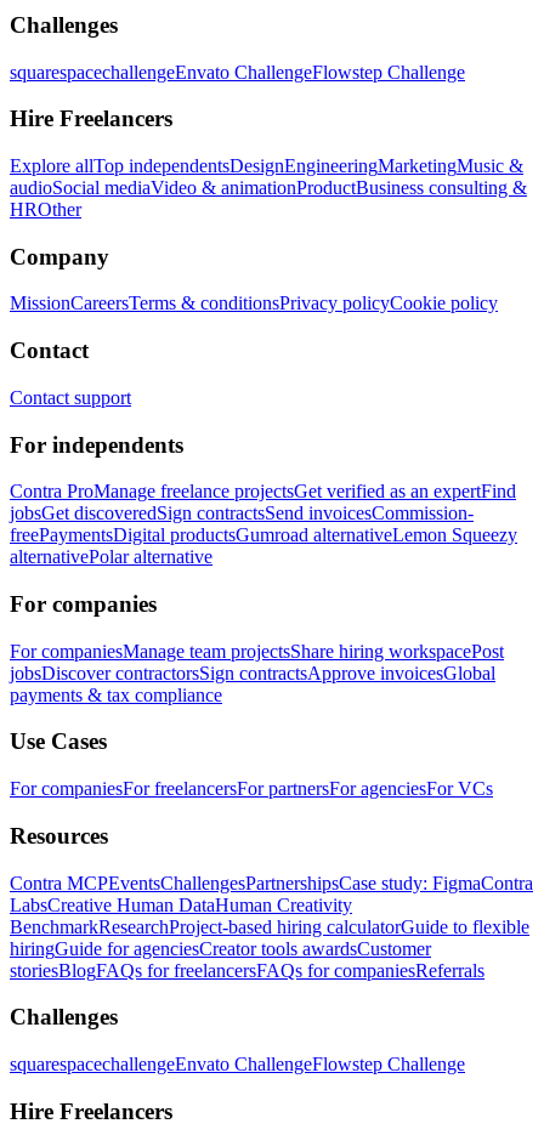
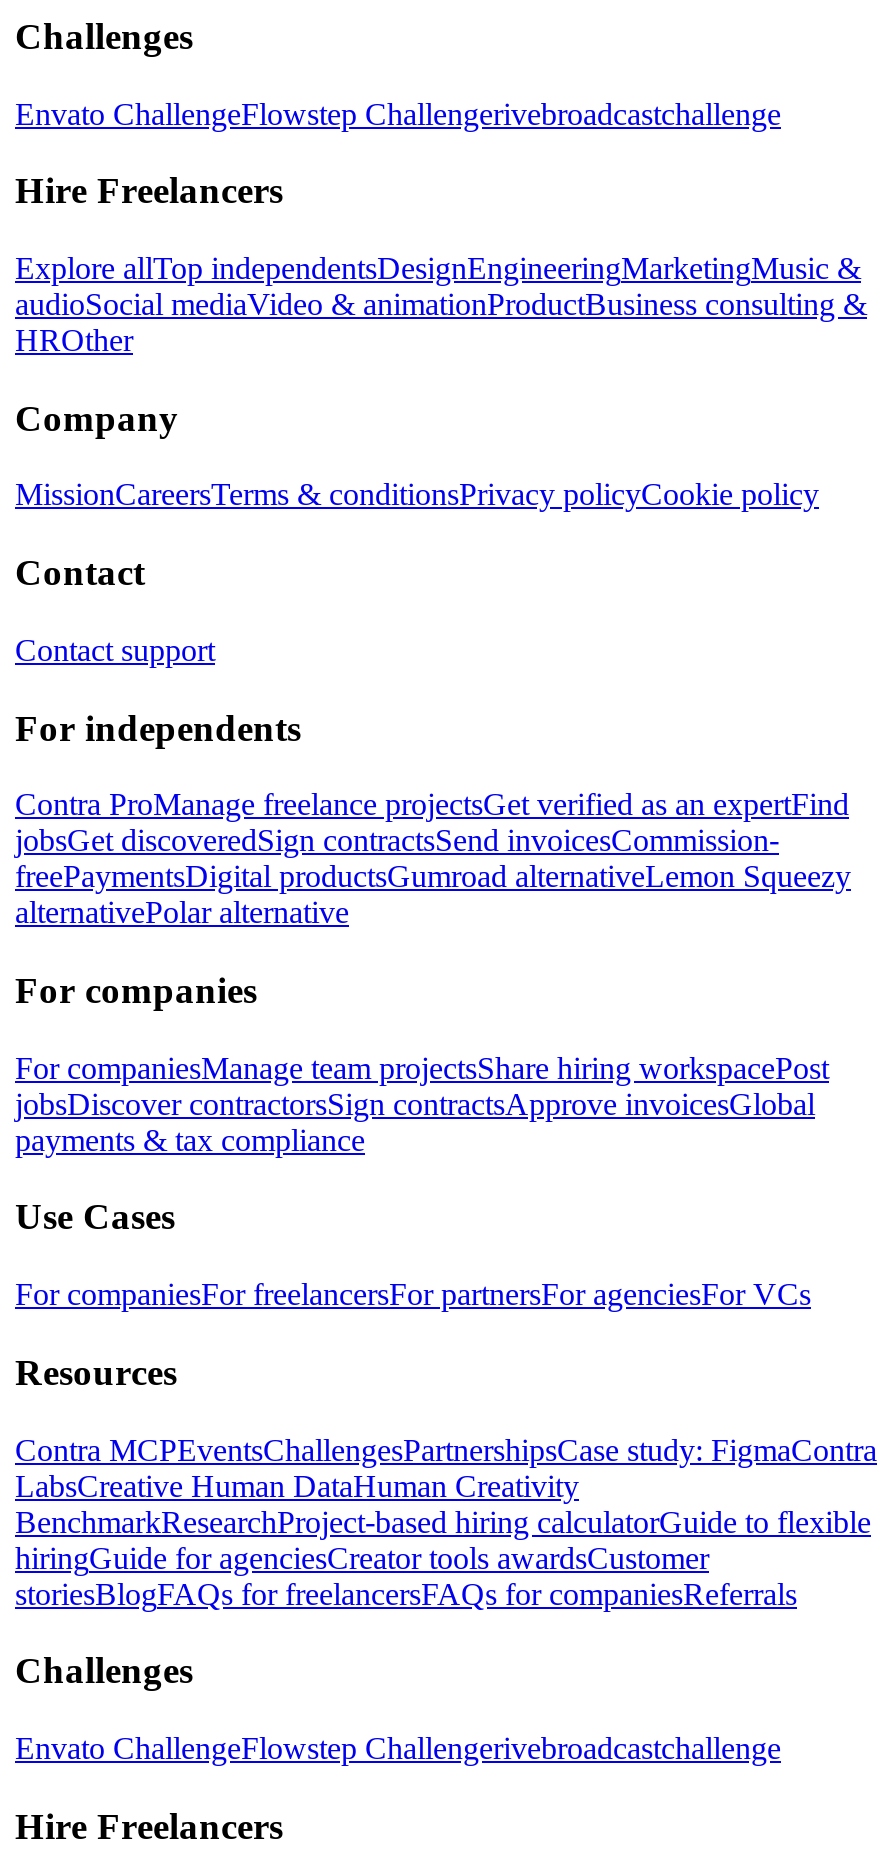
- squarespacechallengeEnvato ChallengeFlowstep Challenge
+ Envato ChallengeFlowstep Challengerivebroadcastchallenge

- squarespacechallengeEnvato ChallengeFlowstep Challenge
+ Envato ChallengeFlowstep Challengerivebroadcastchallenge
